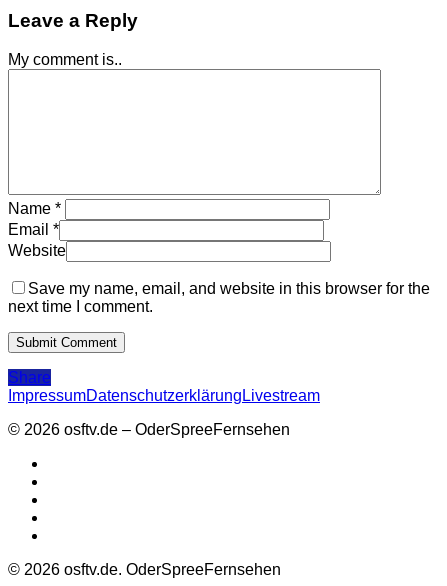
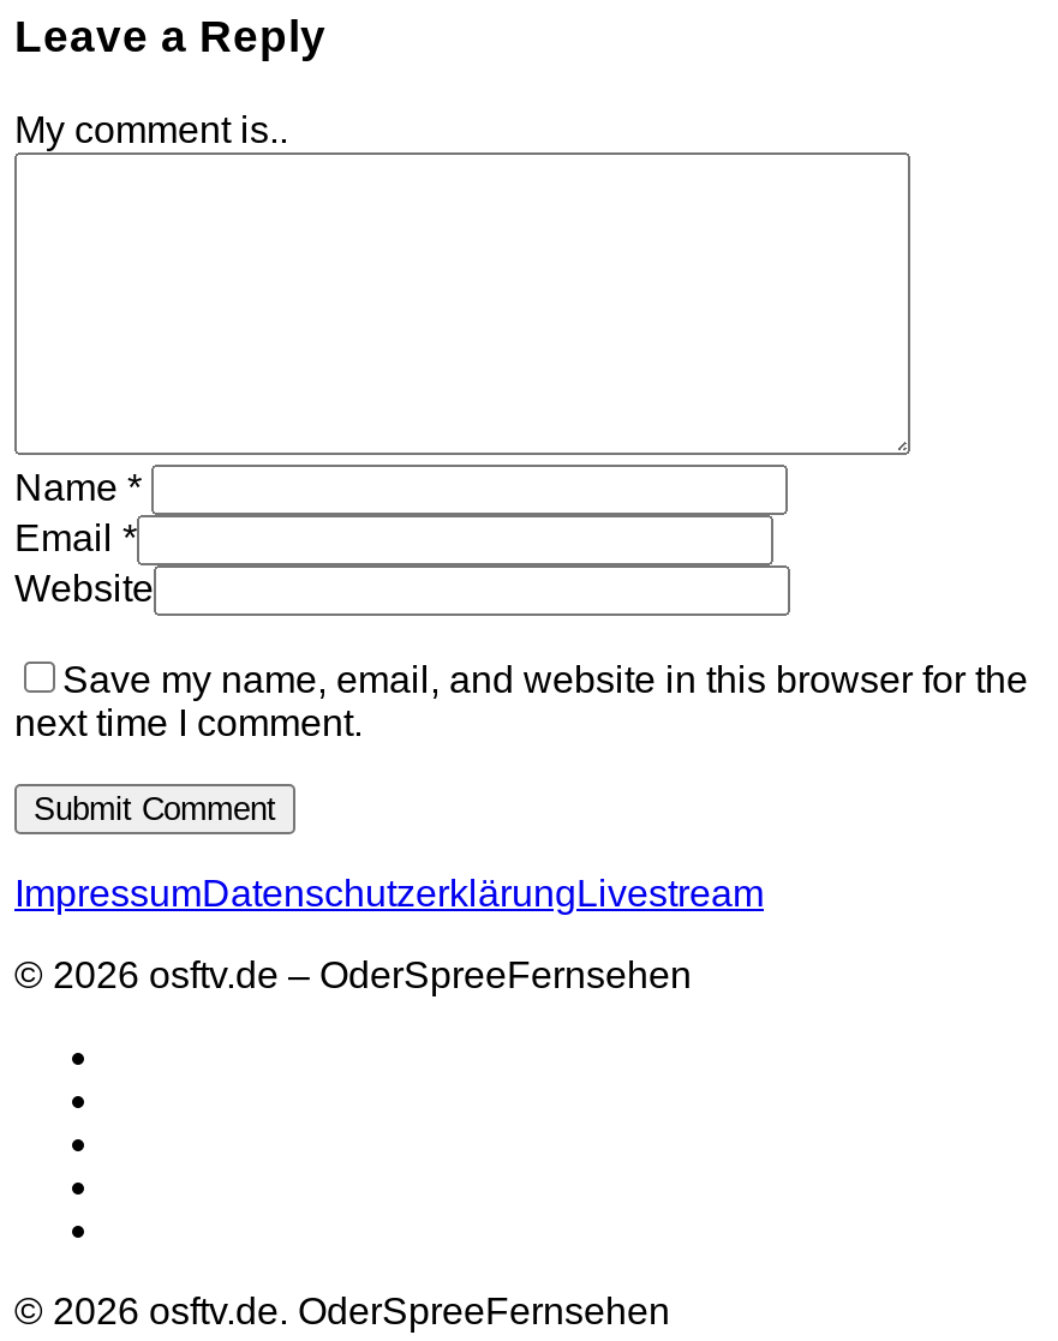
- Share
